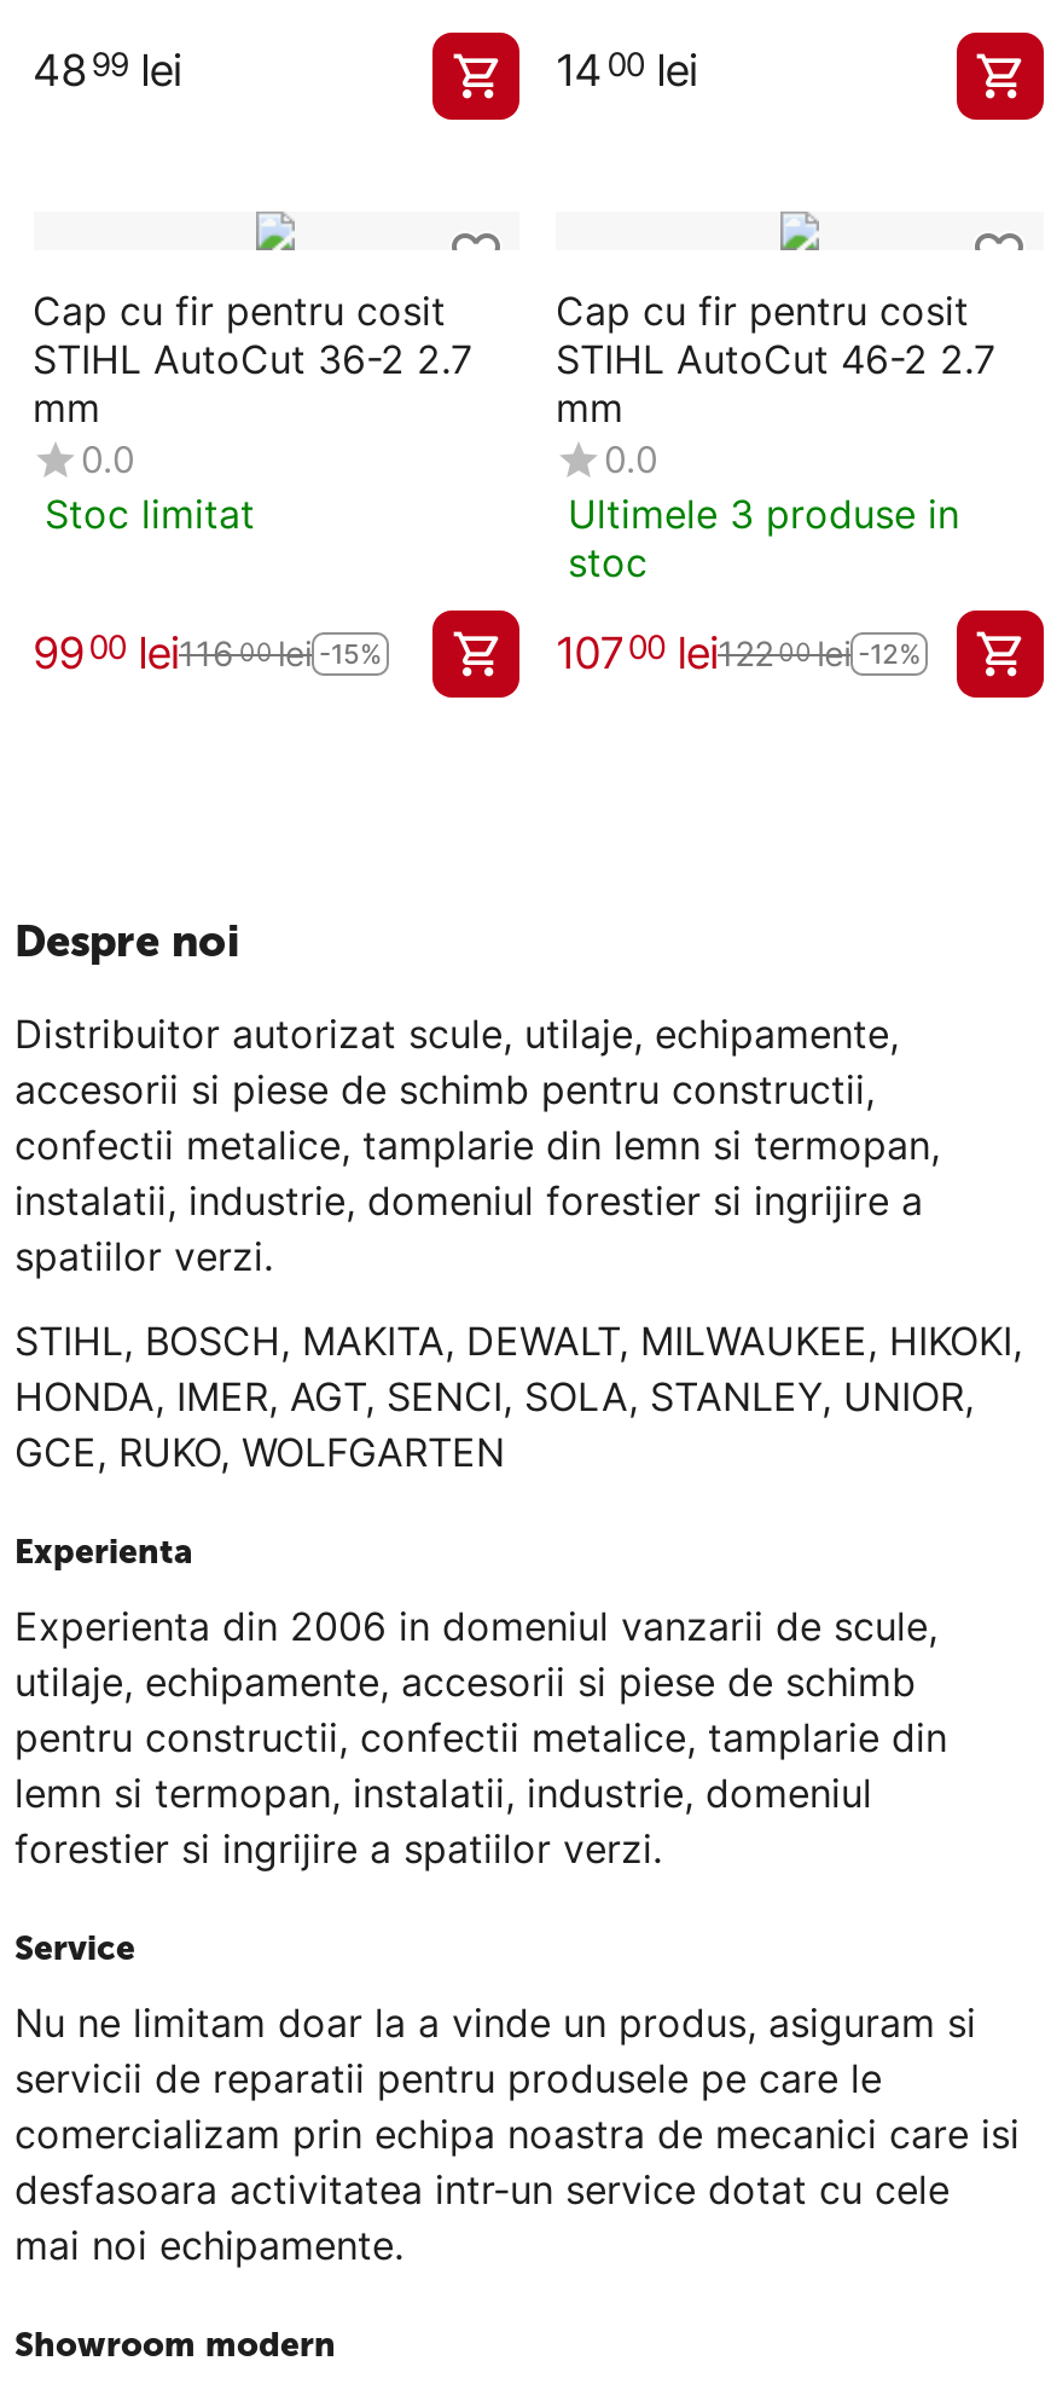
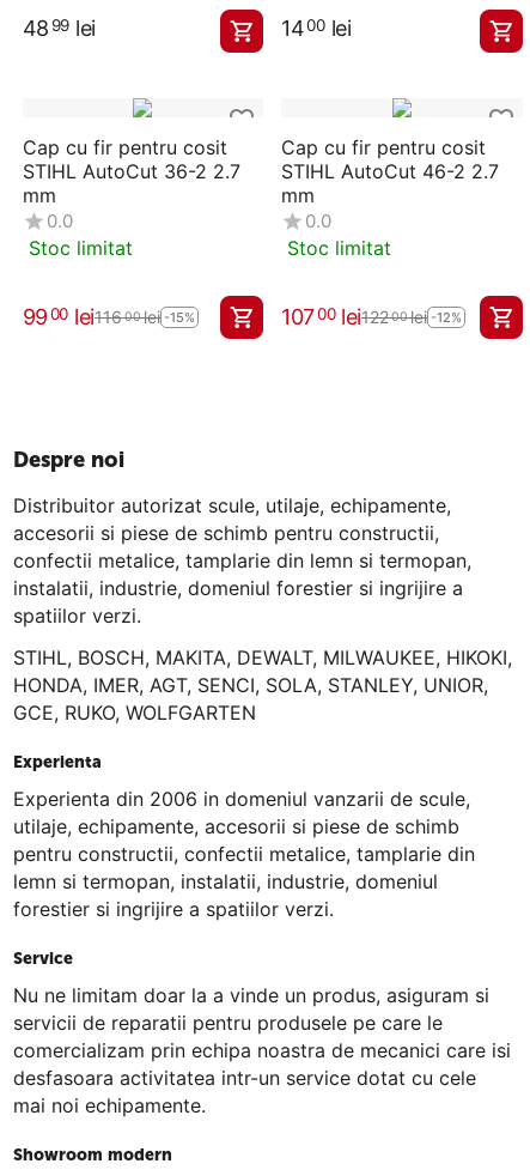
- Ultimele 3 produse in
- stoc
+ Stoc limitat
